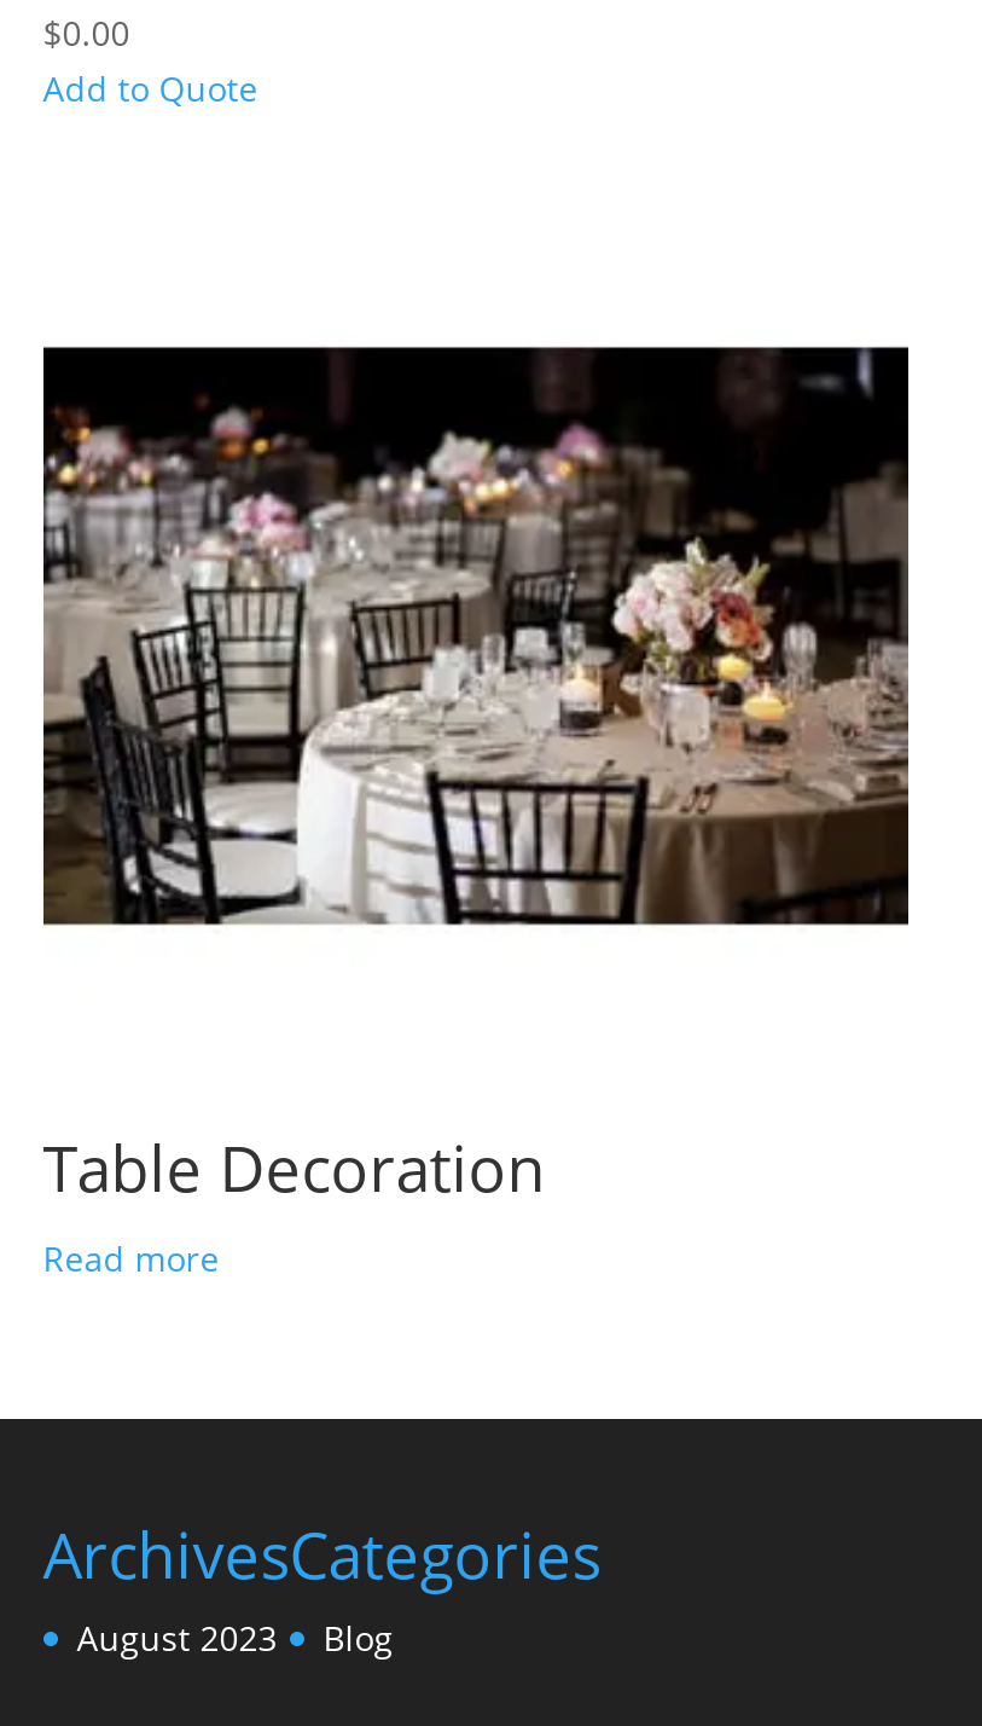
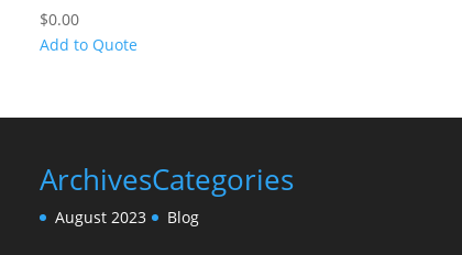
- [image]

- Table Decoration
- Read more
